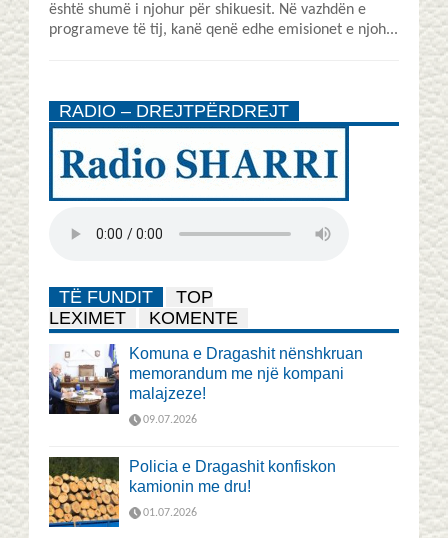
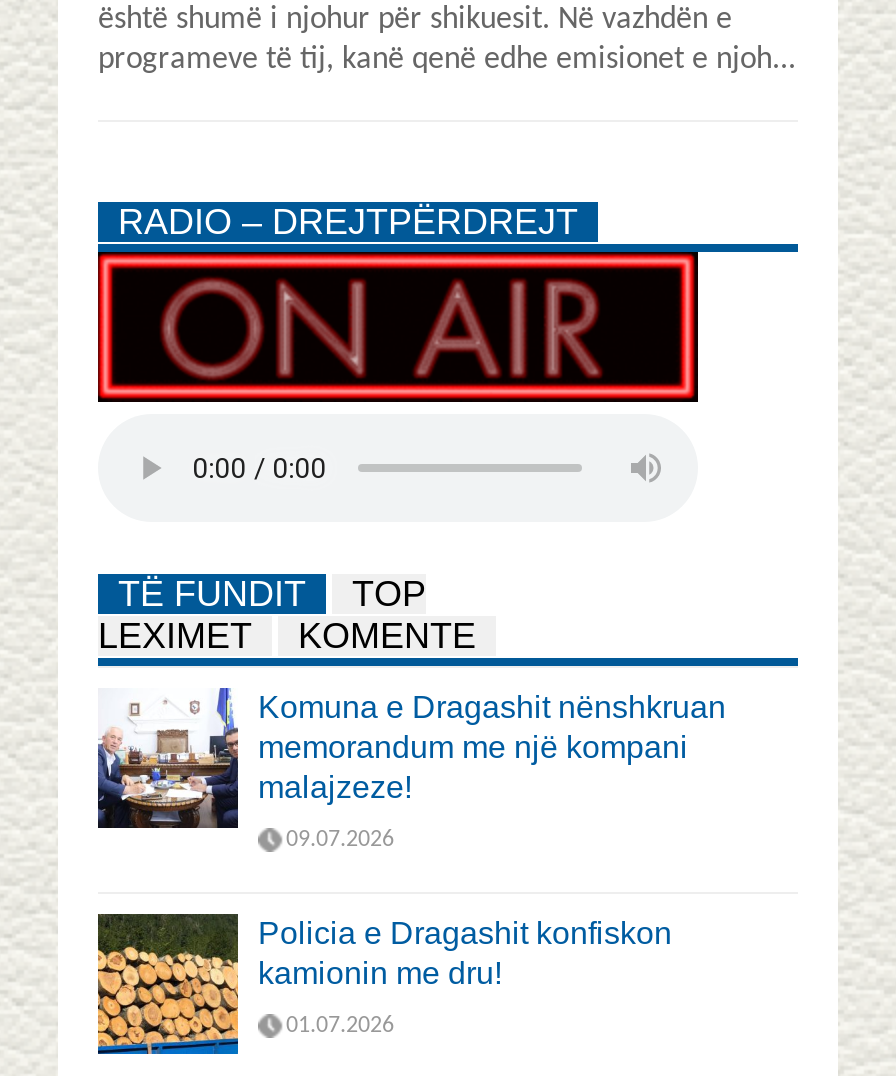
- [image]
+ [image]
